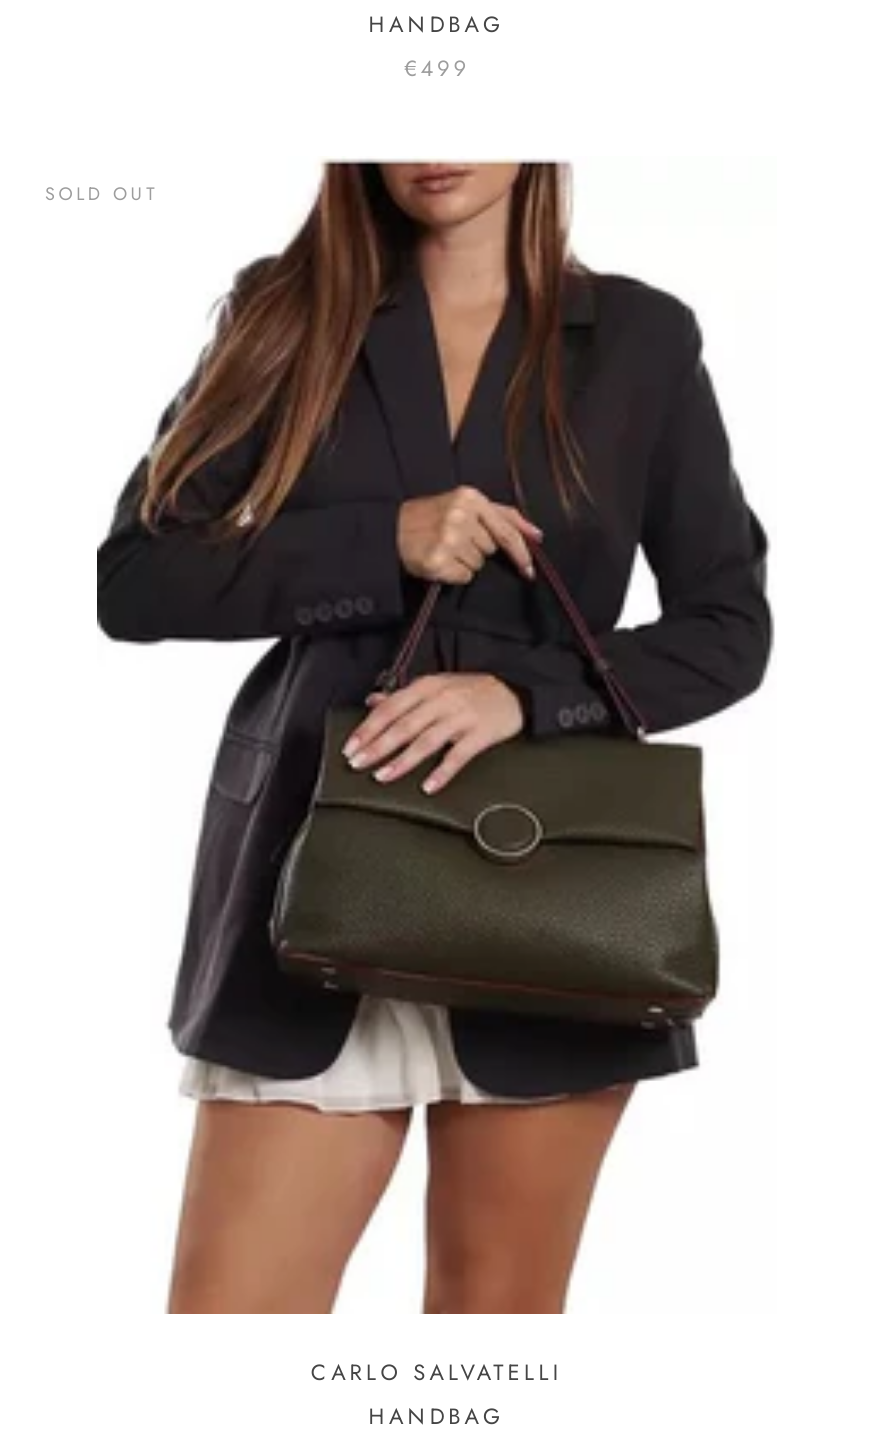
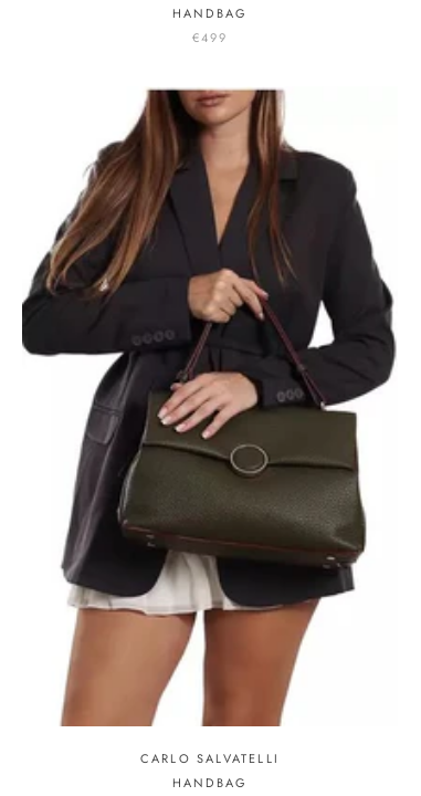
- SOLD OUT
